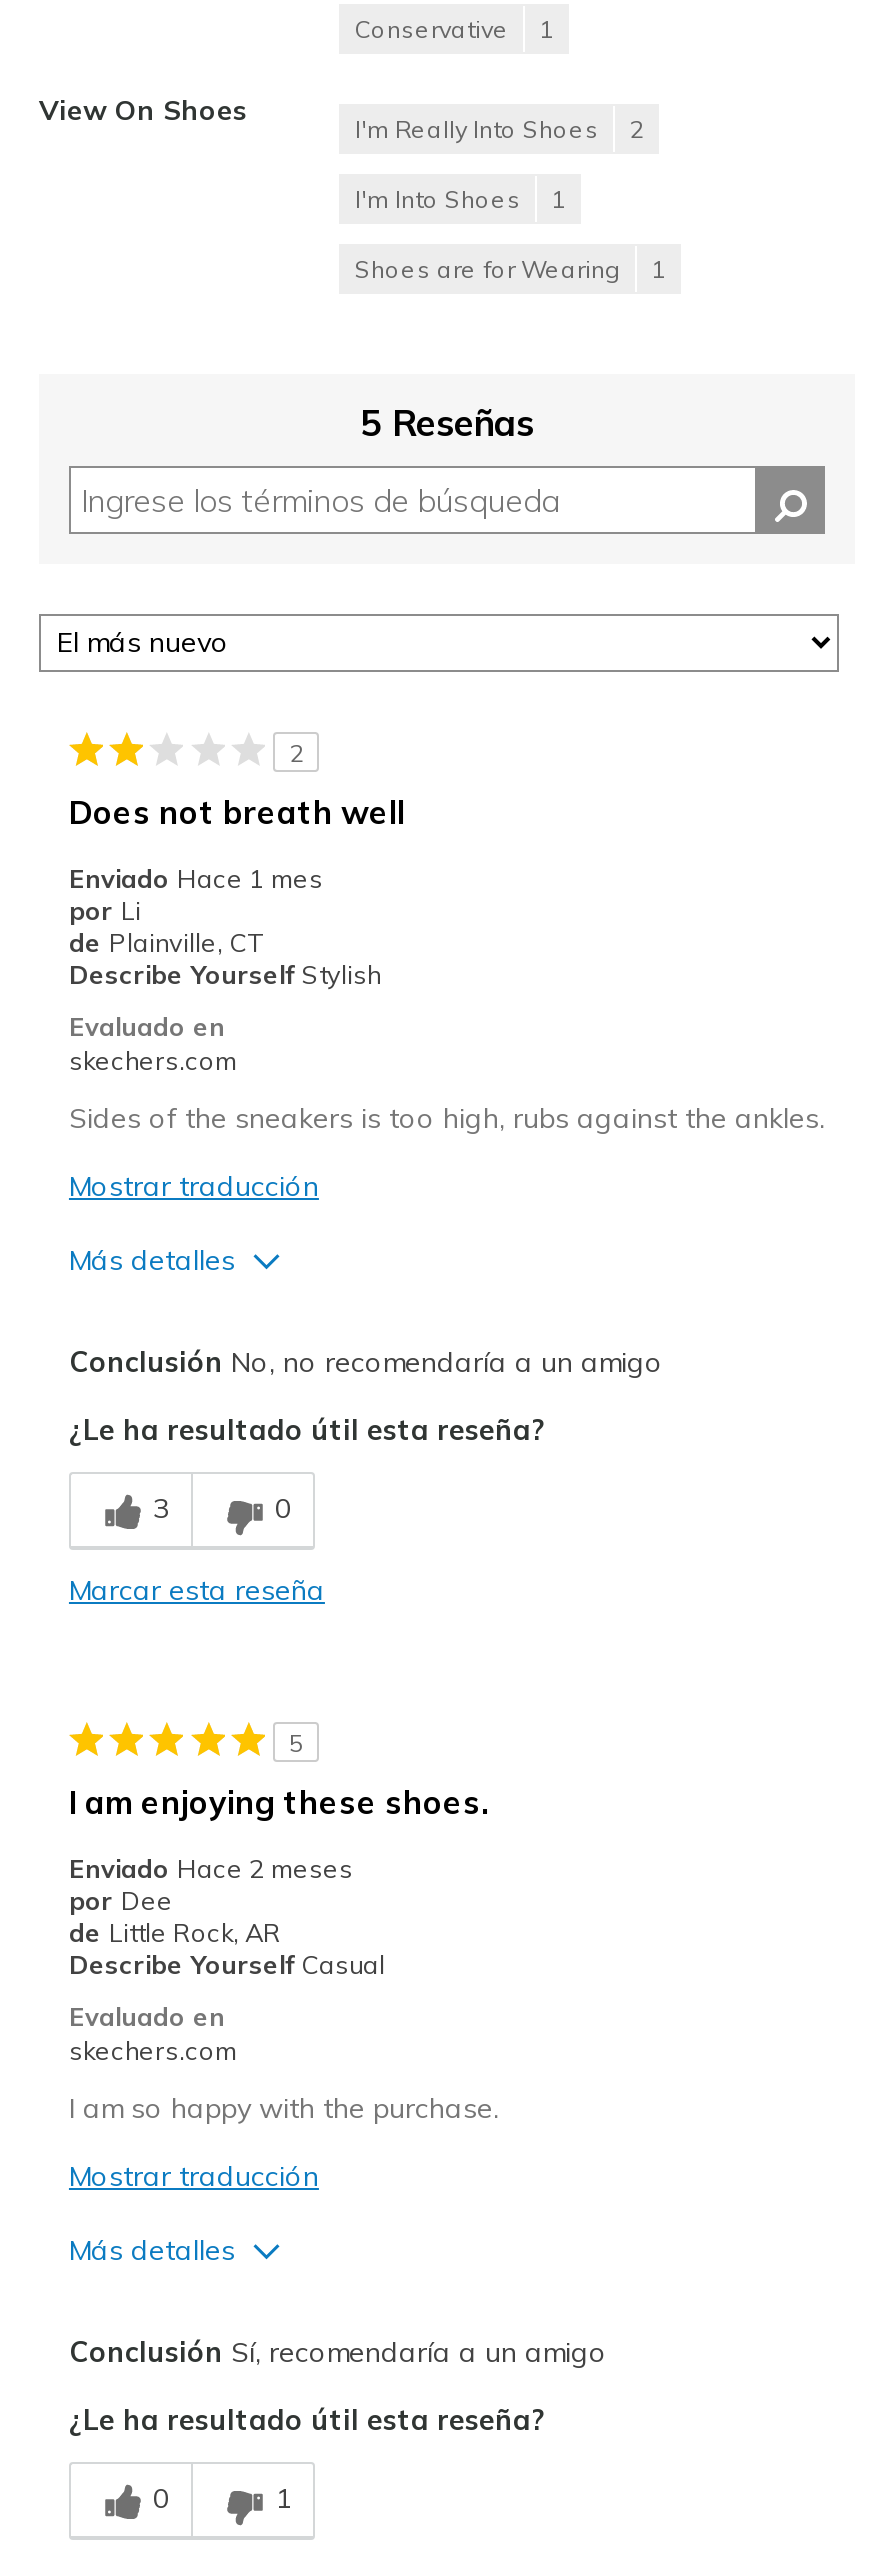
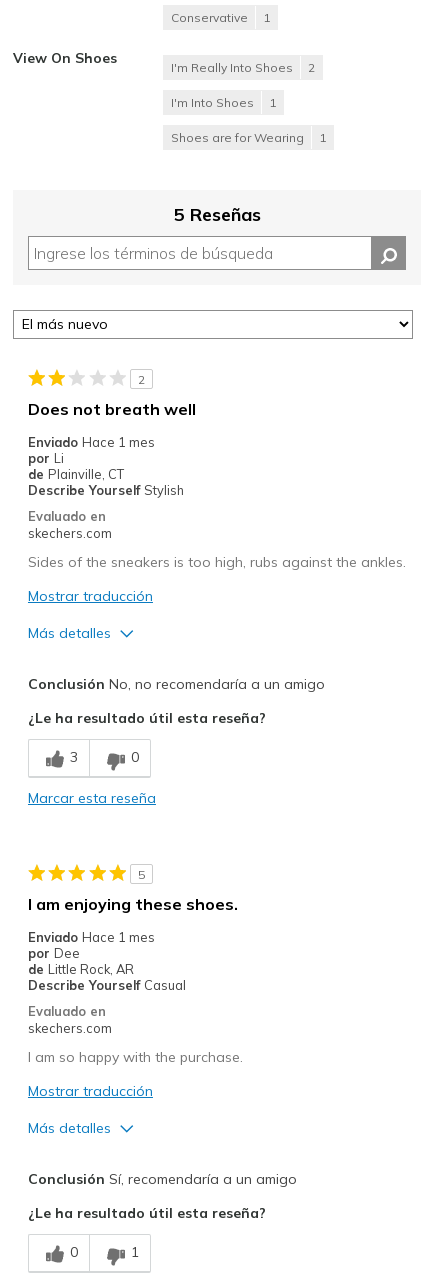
- Enviado Hace 2 meses
+ Enviado Hace 1 mes
